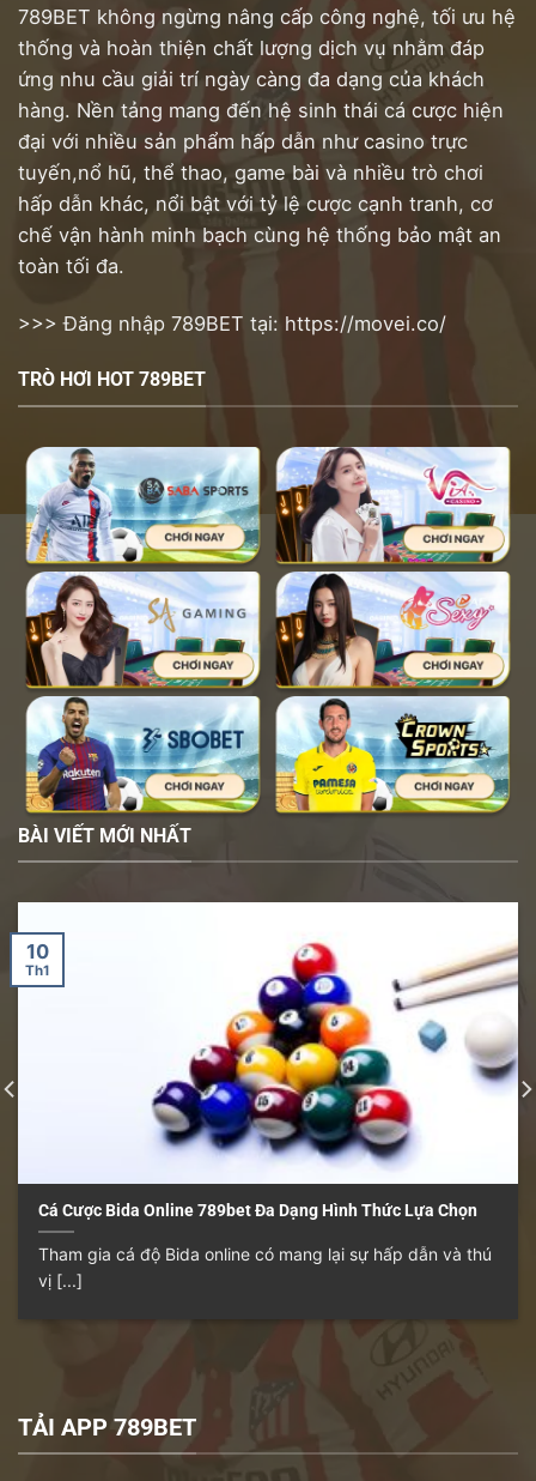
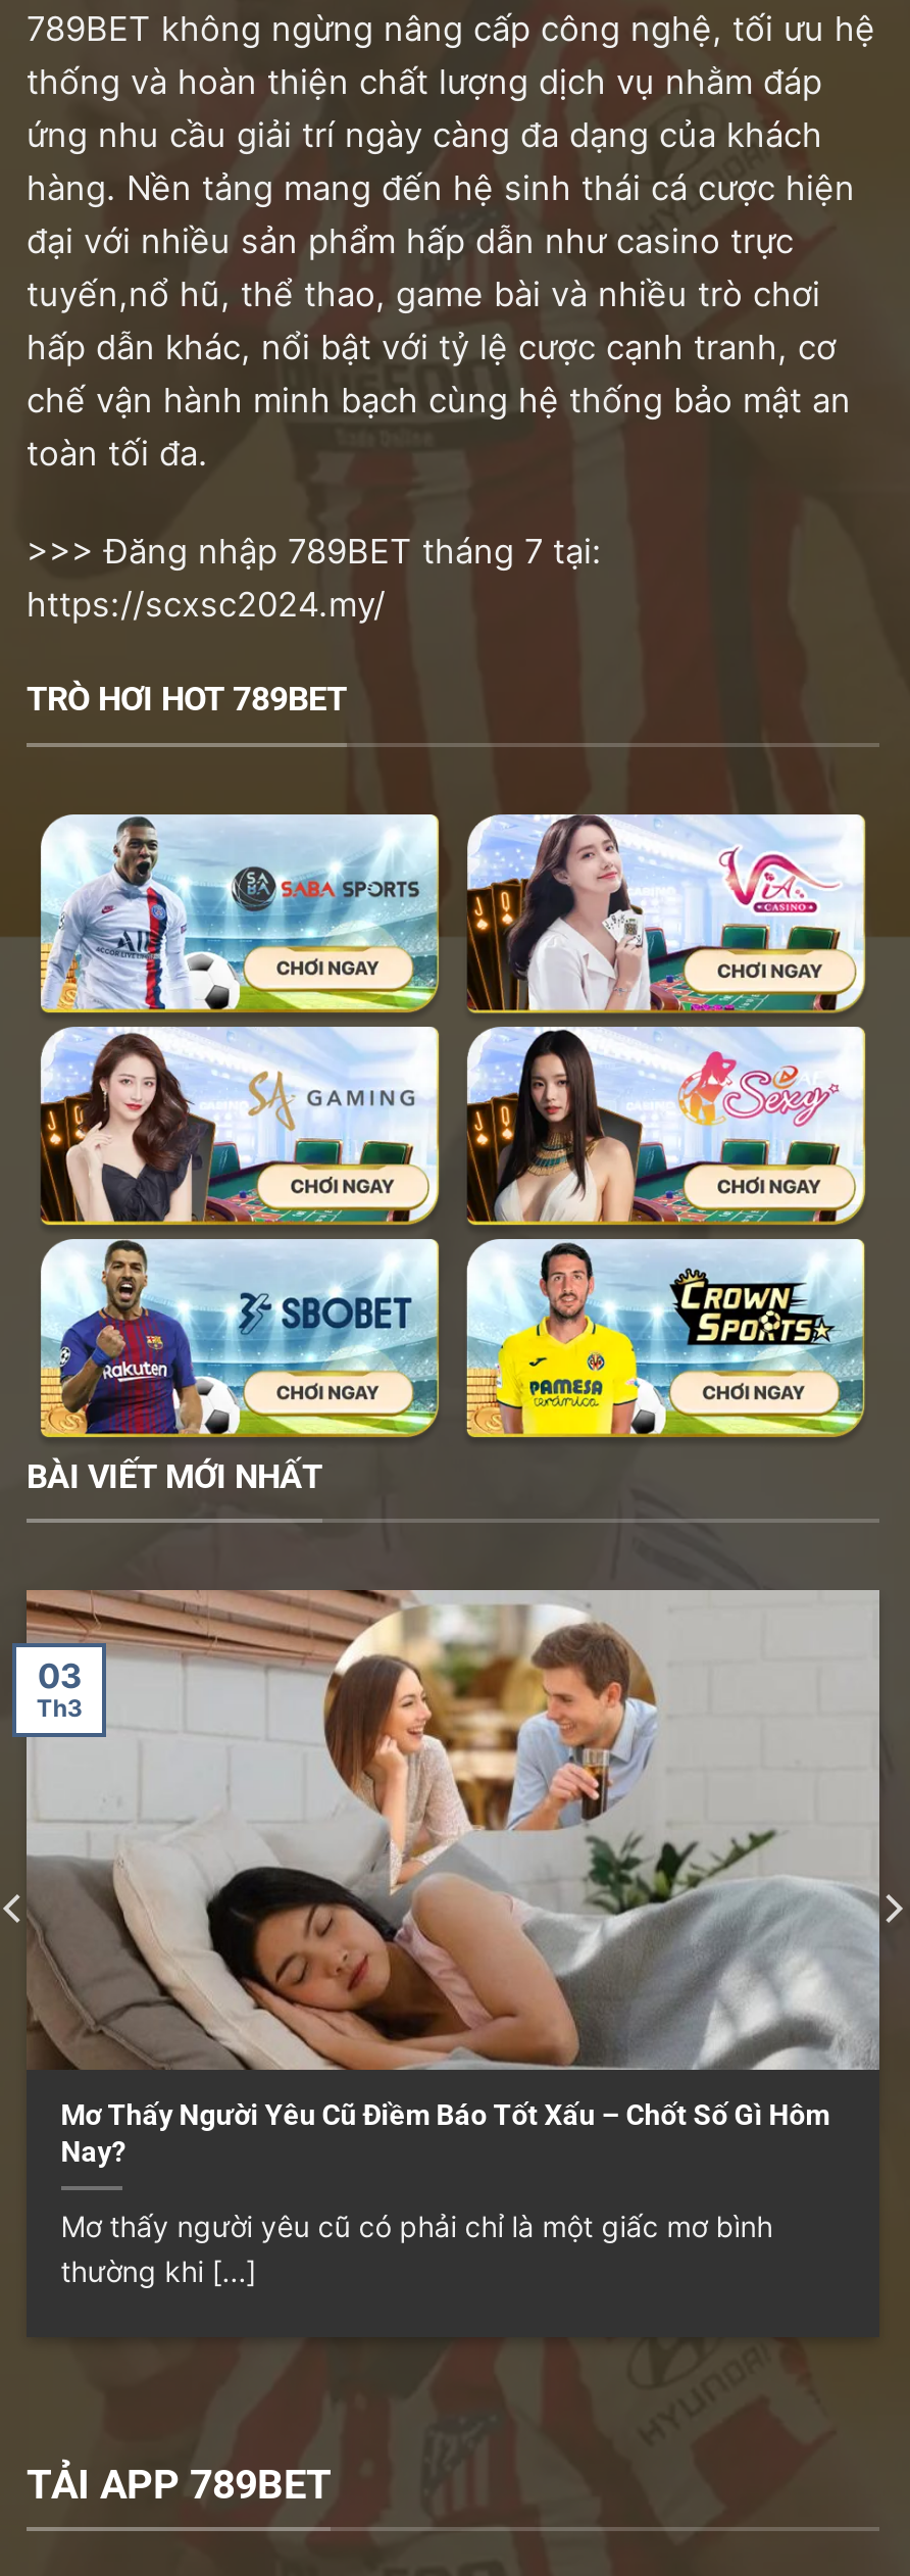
- >>> Đăng nhập 789BET tại: https://movei.co/
+ >>> Đăng nhập 789BET tháng 7 tại:
+ https://scxsc2024.my/

- [image]
- 10
- Th1
+ [image]
+ 03
+ Th3

- Cá Cược Bida Online 789bet Đa Dạng Hình Thức Lựa Chọn
+ Mơ Thấy Người Yêu Cũ Điềm Báo Tốt Xấu – Chốt Số Gì Hôm
+ Nay?

- Tham gia cá độ Bida online có mang lại sự hấp dẫn và thú
- vị [...]
+ Mơ thấy người yêu cũ có phải chỉ là một giấc mơ bình
+ thường khi [...]
